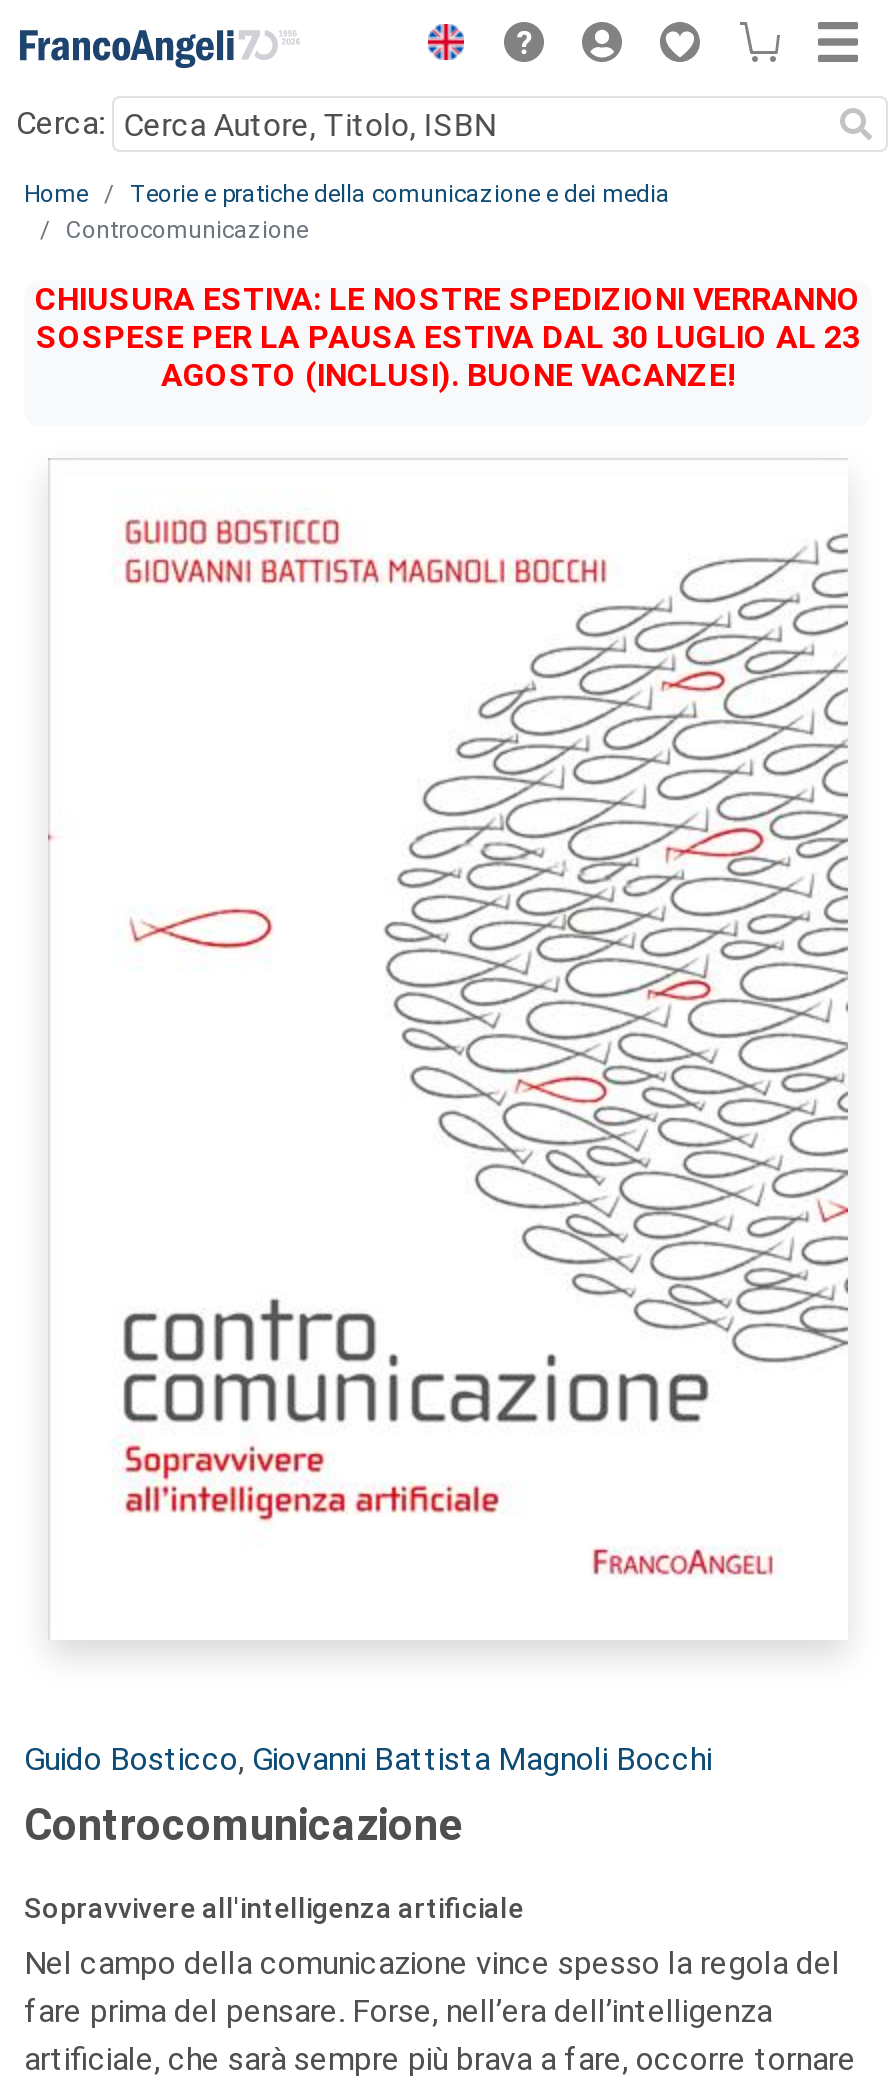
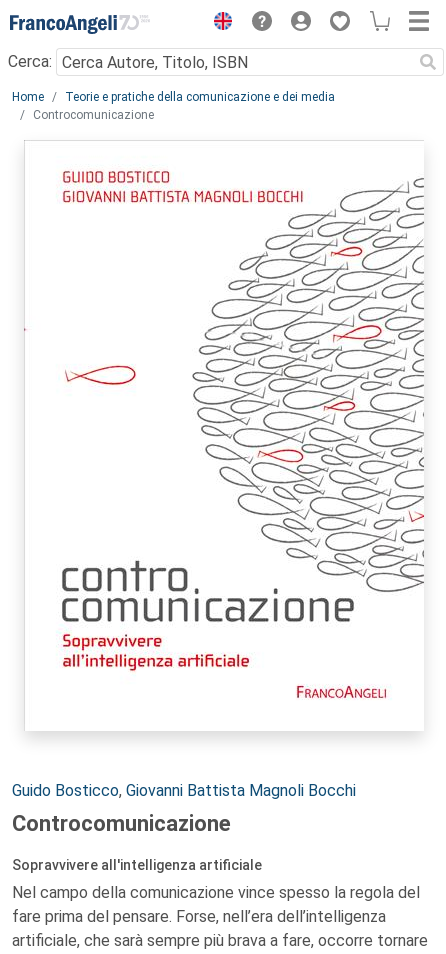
- CHIUSURA ESTIVA: LE NOSTRE SPEDIZIONI VERRANNO
- SOSPESE PER LA PAUSA ESTIVA DAL 30 LUGLIO AL 23
- AGOSTO (INCLUSI). BUONE VACANZE!
